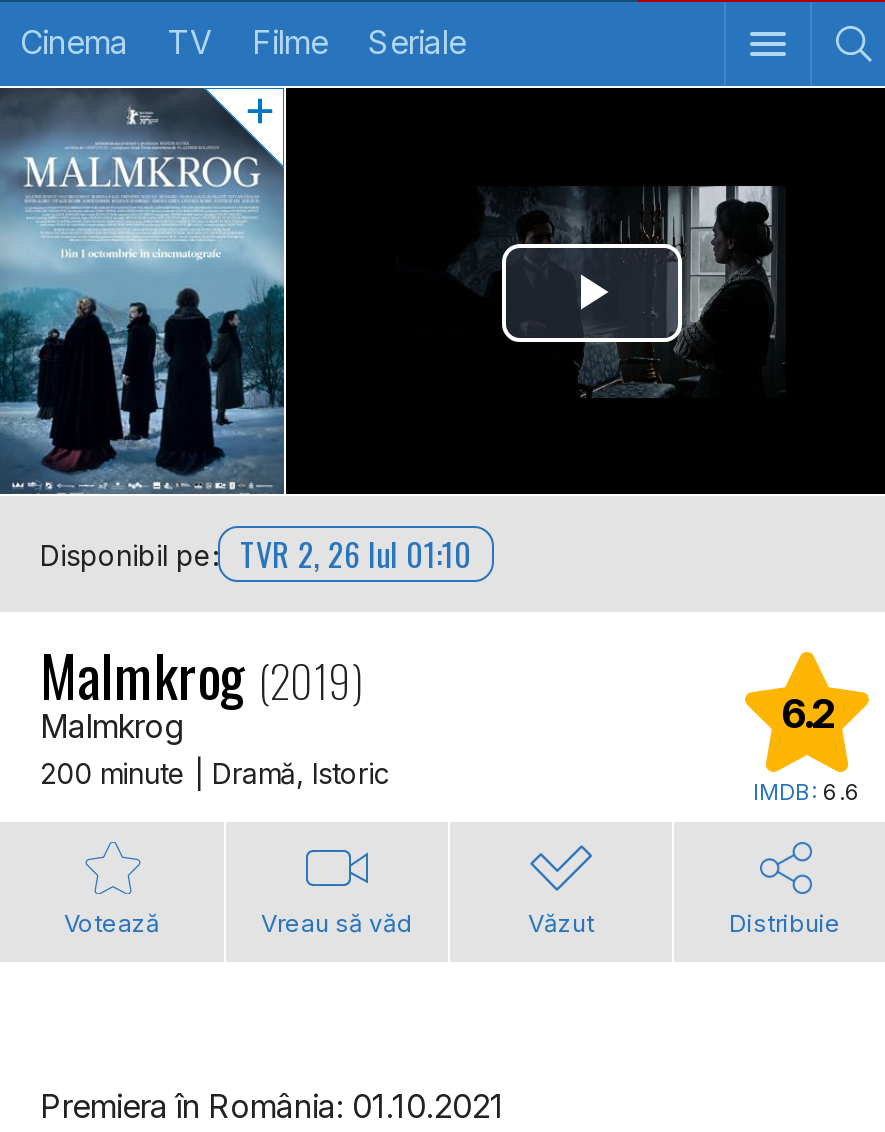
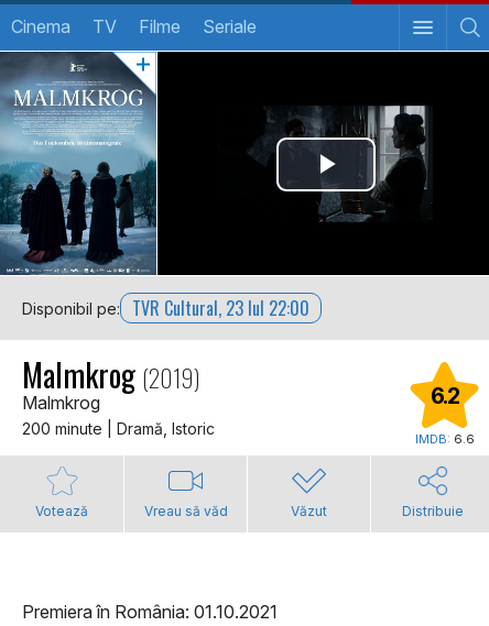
- TVR 2, 26 Iul 01:10
+ TVR Cultural, 23 Iul 22:00
